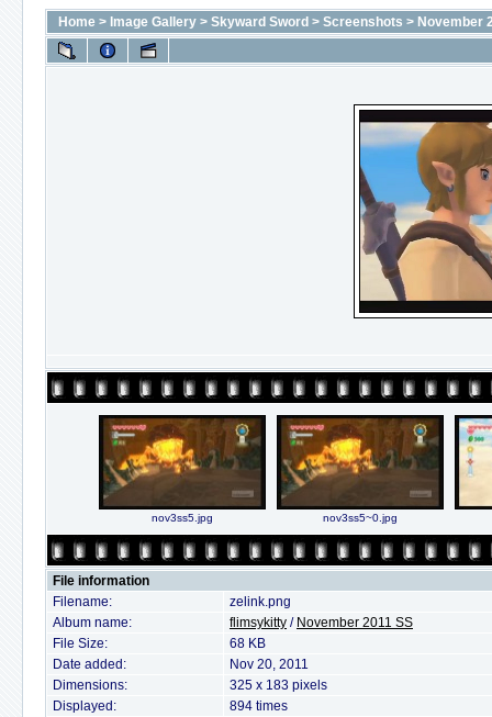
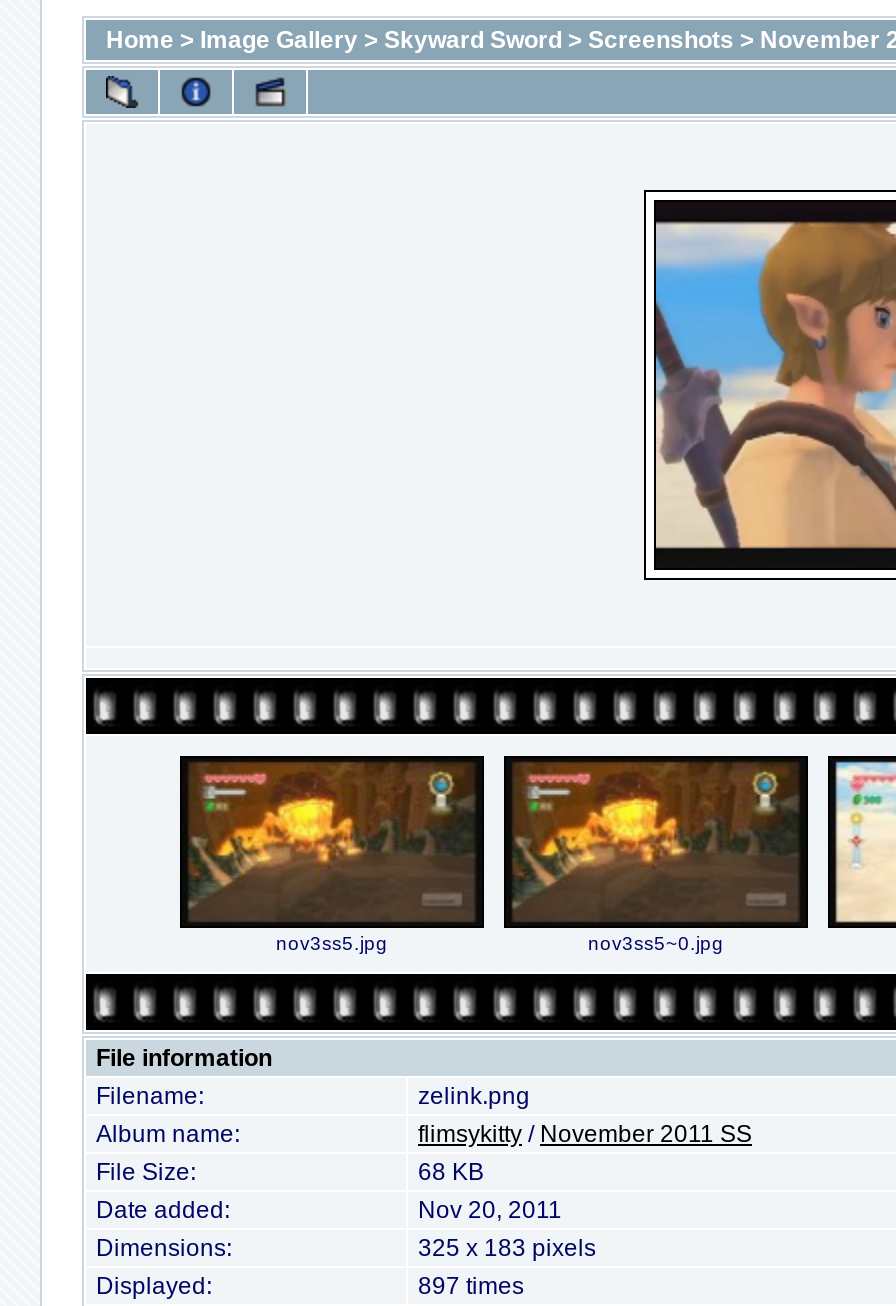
- 894 times
+ 897 times
